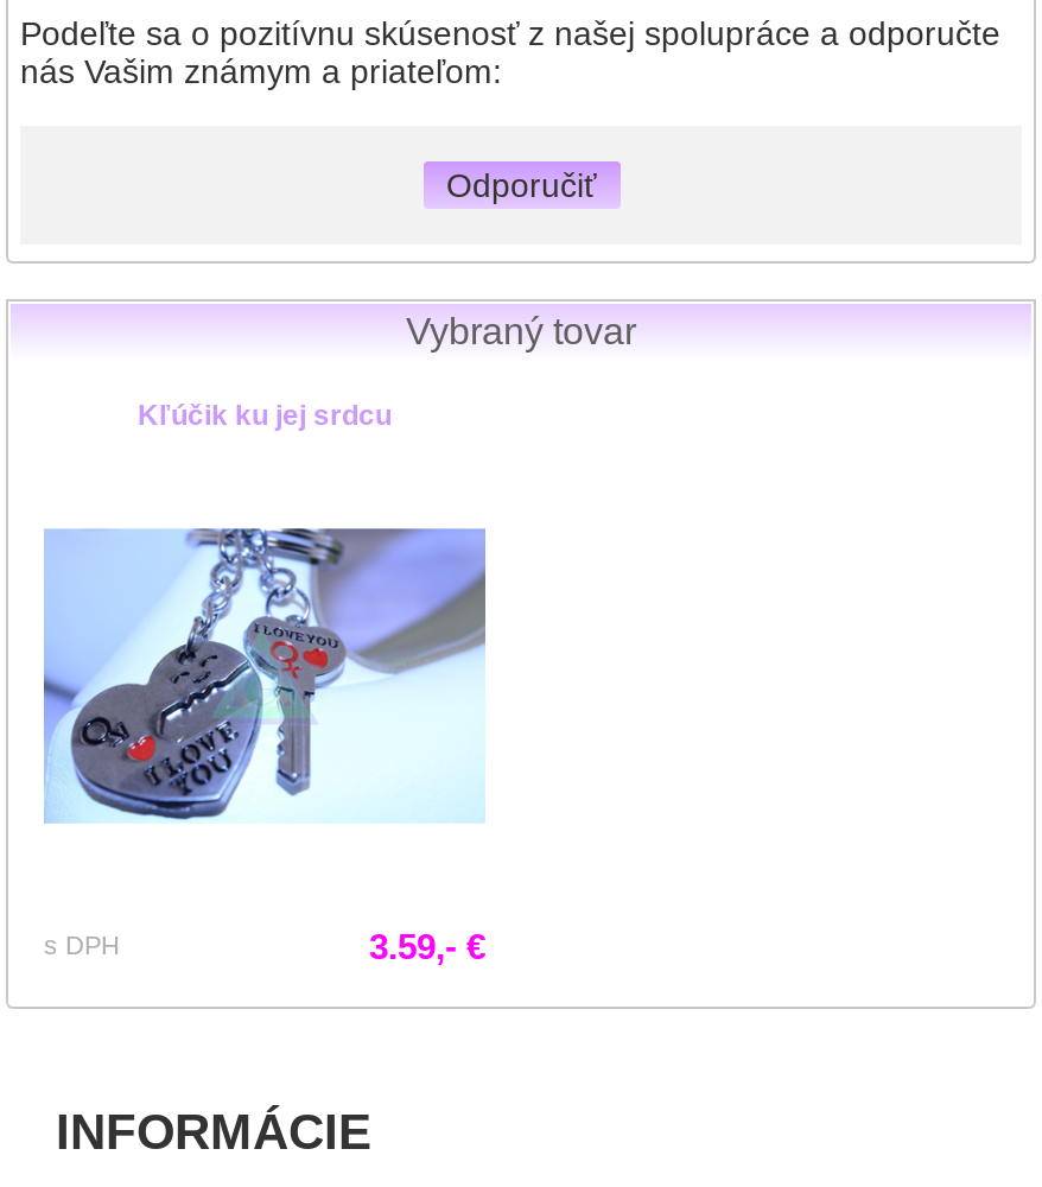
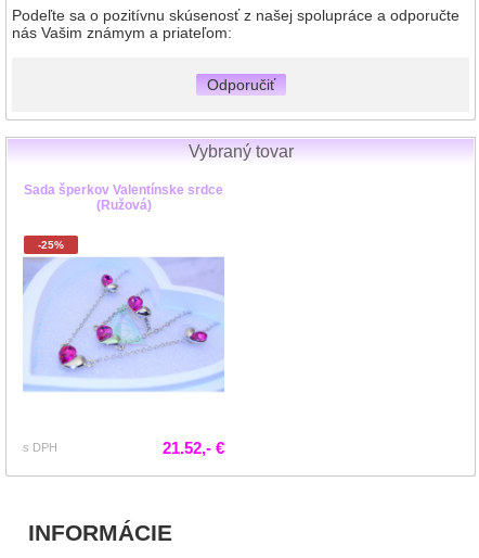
- Kľúčik ku jej srdcu
+ Sada šperkov Valentínske srdce
+ (Ružová)
+ -25%

- [image]
+ [image]

- 3.59,- €
+ 21.52,- €
